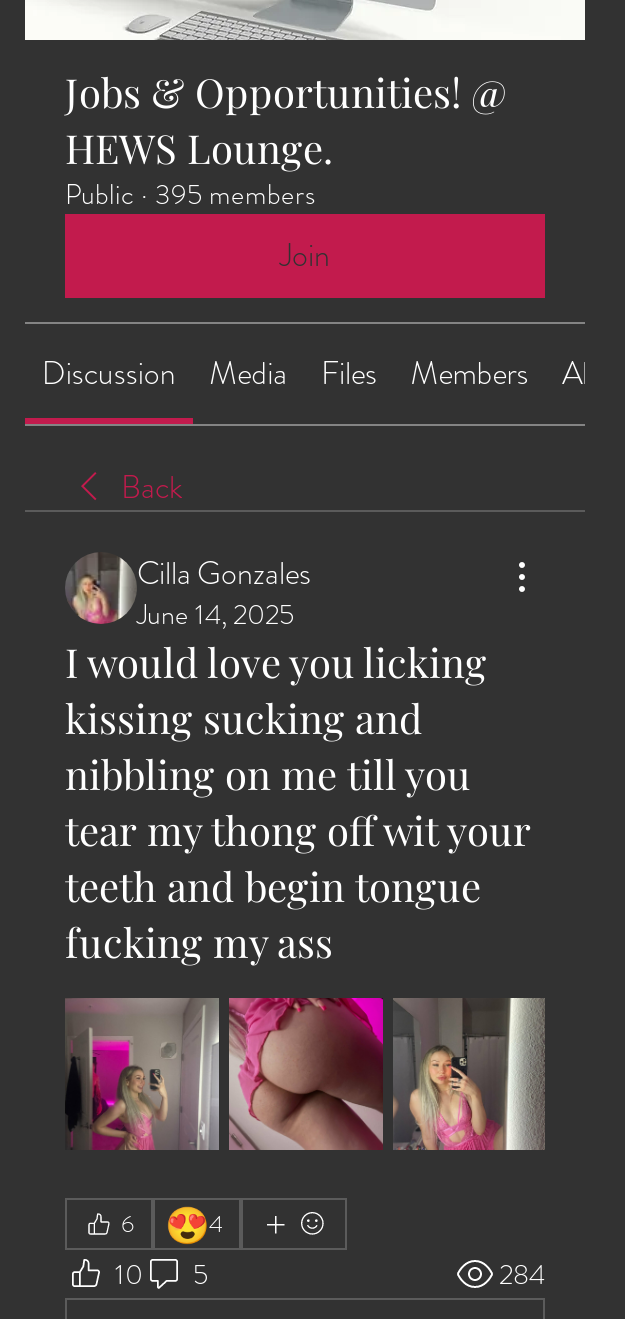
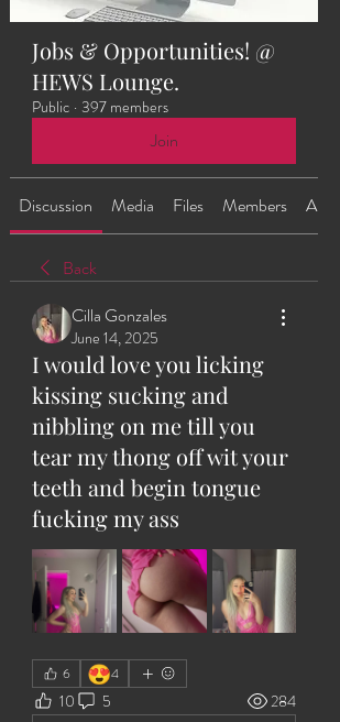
- Public · 395 members
+ Public · 397 members
